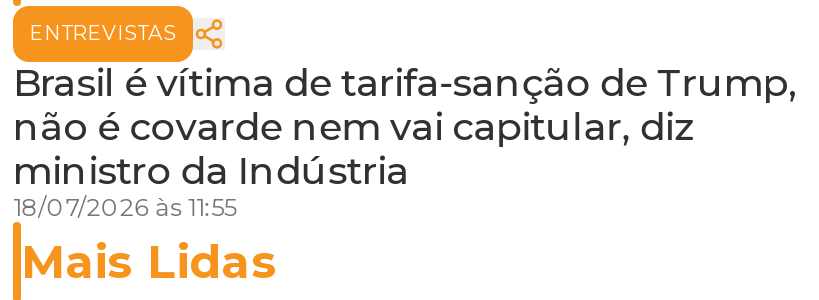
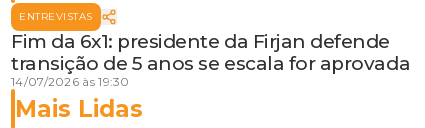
- Brasil é vítima de tarifa-sanção de Trump,
- não é covarde nem vai capitular, diz
- ministro da Indústria
- 18/07/2026 às 11:55
+ Fim da 6x1: presidente da Firjan defende
+ transição de 5 anos se escala for aprovada
+ 14/07/2026 às 19:30
